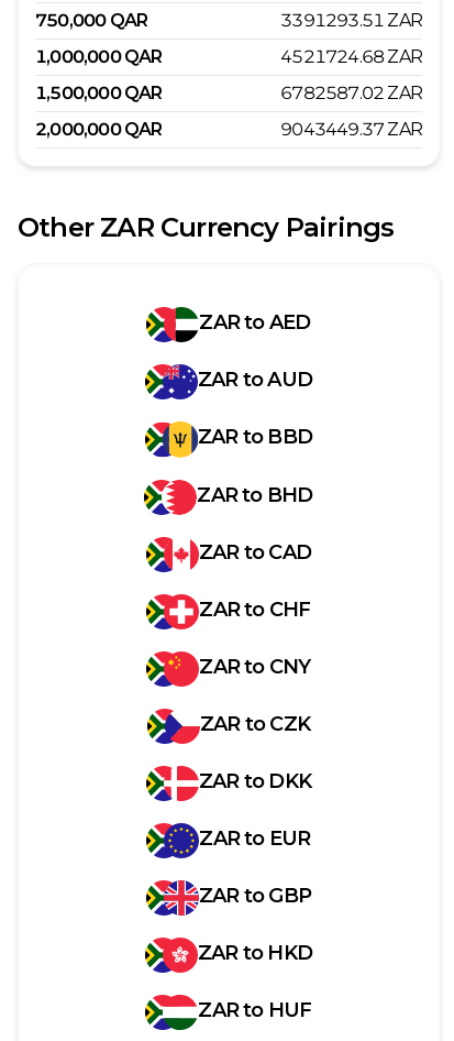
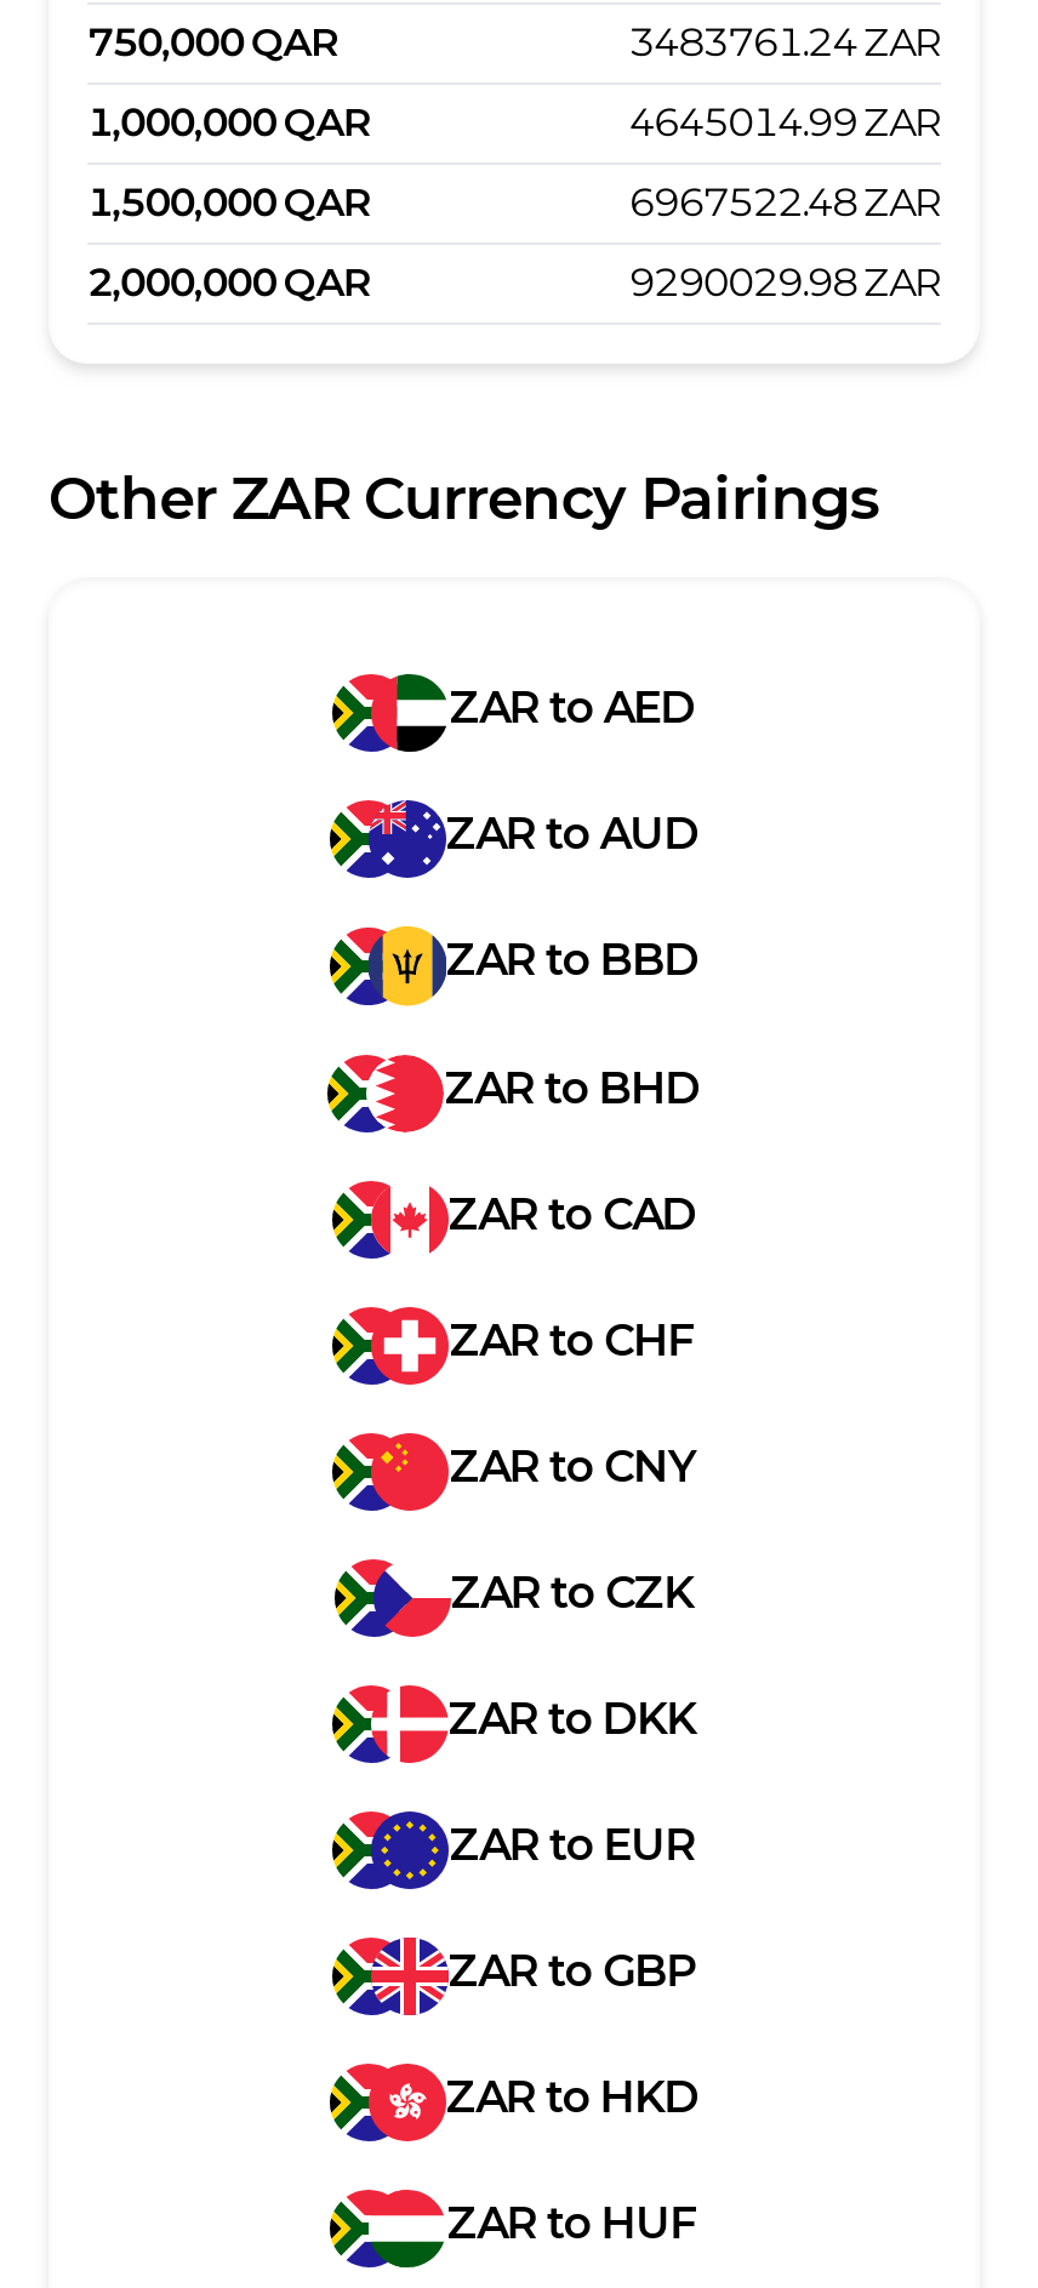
- 3391293.51 ZAR
+ 3483761.24 ZAR

- 4521724.68 ZAR
+ 4645014.99 ZAR

- 6782587.02 ZAR
+ 6967522.48 ZAR

- 9043449.37 ZAR
+ 9290029.98 ZAR
